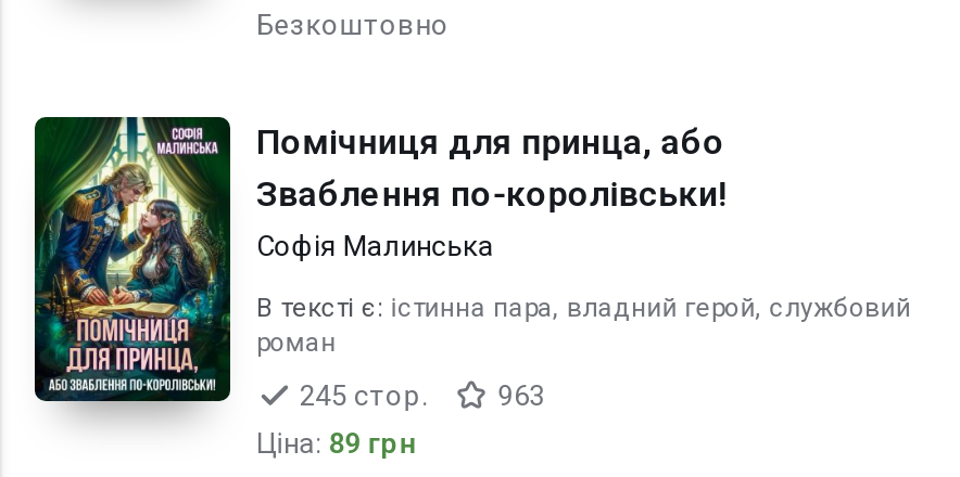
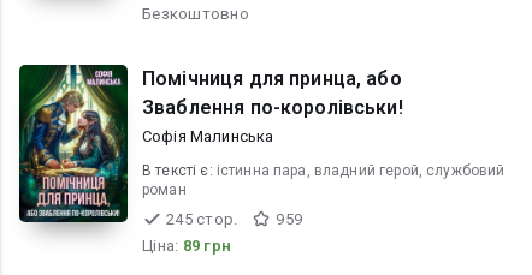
- 963
+ 959
